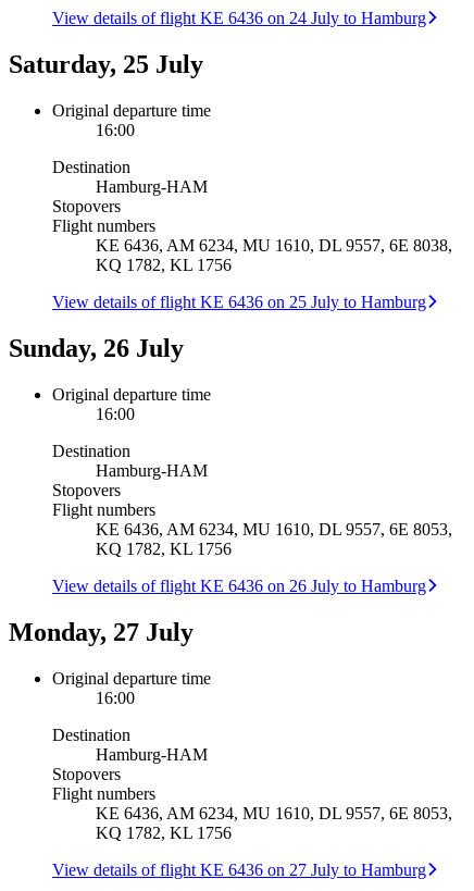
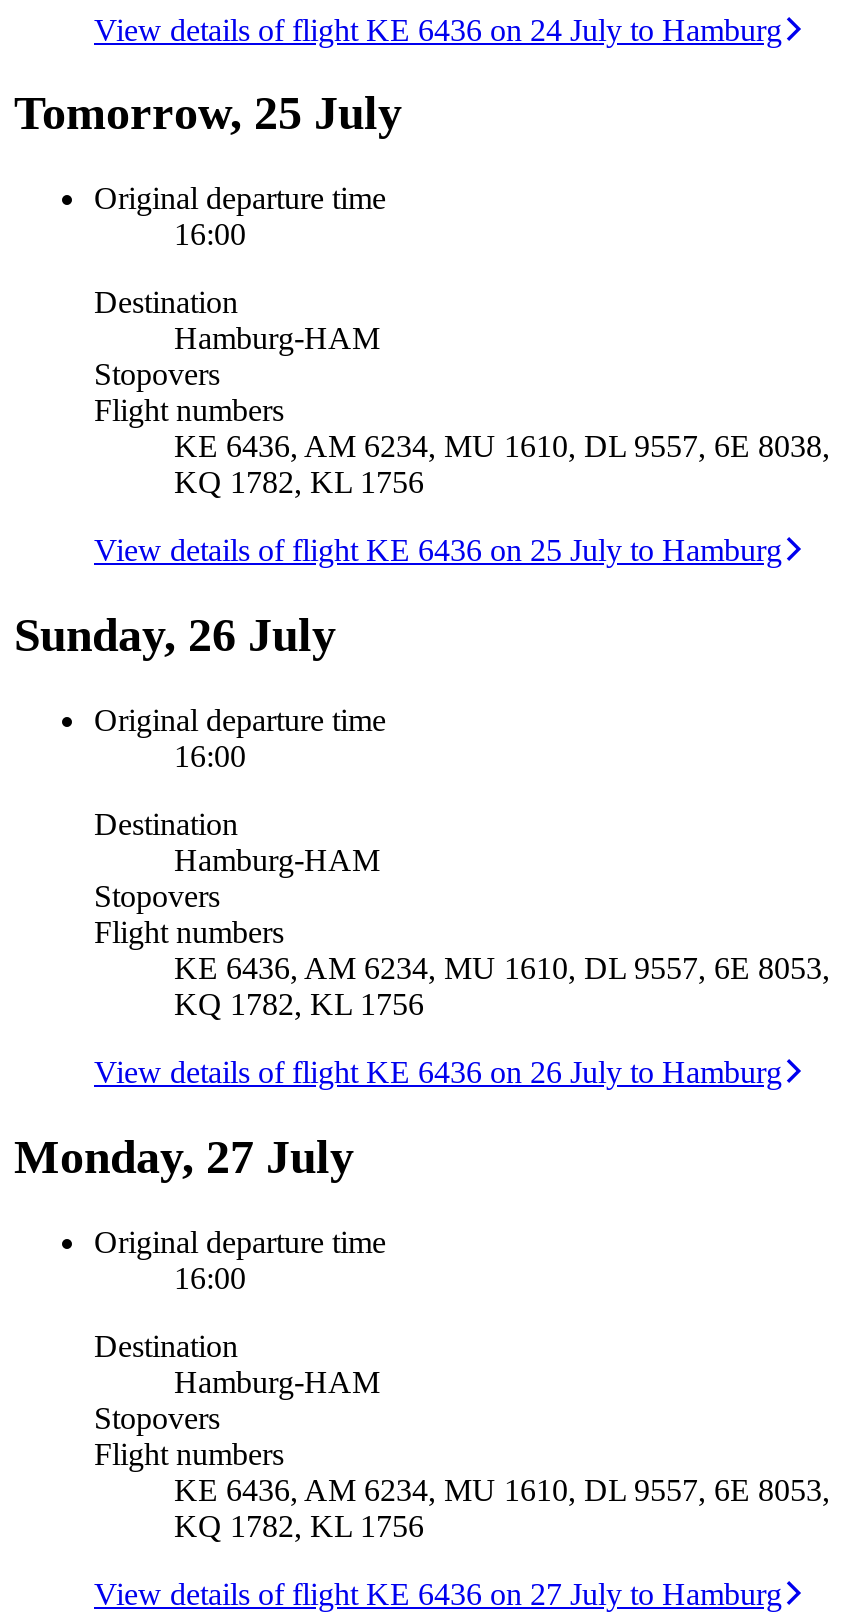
- Saturday, 25 July
+ Tomorrow, 25 July
